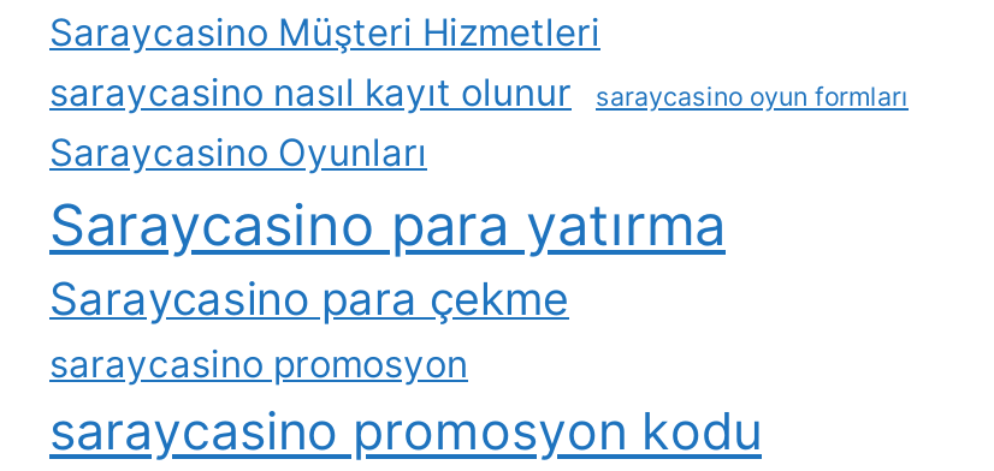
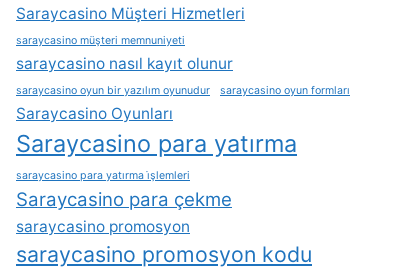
+ saraycasino müşteri memnuniyeti

+ saraycasino oyun bir yazılım oyunudur

+ saraycasino para yatırma i̇şlemleri
